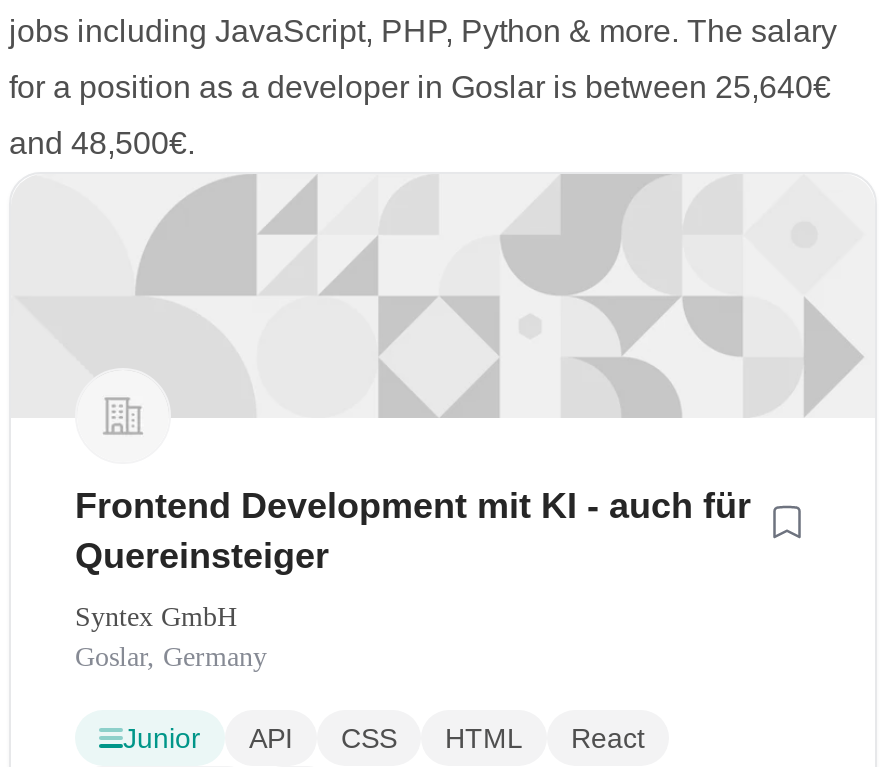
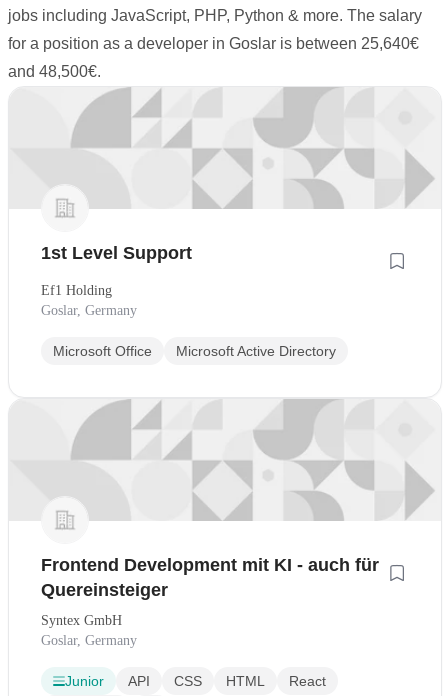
+ 1st Level Support
+ Ef1 Holding
+ Goslar, Germany
+ Microsoft Office
+ Microsoft Active Directory
